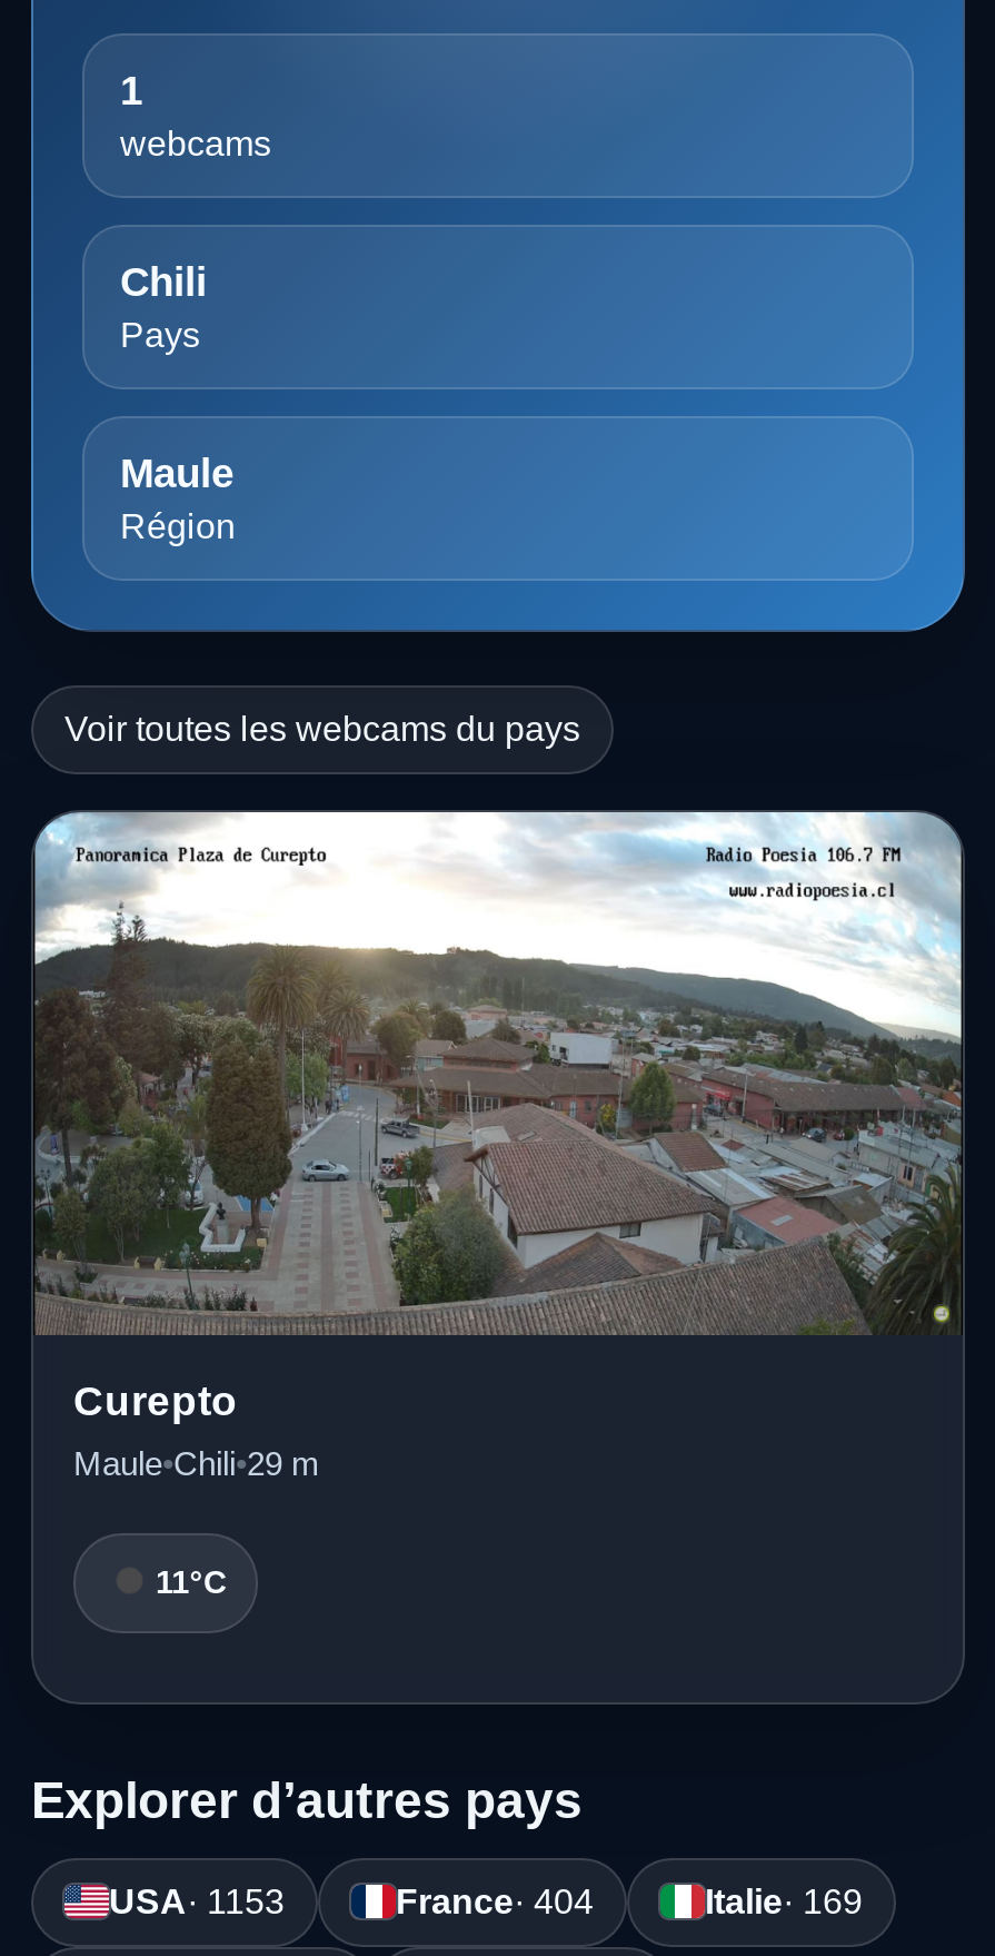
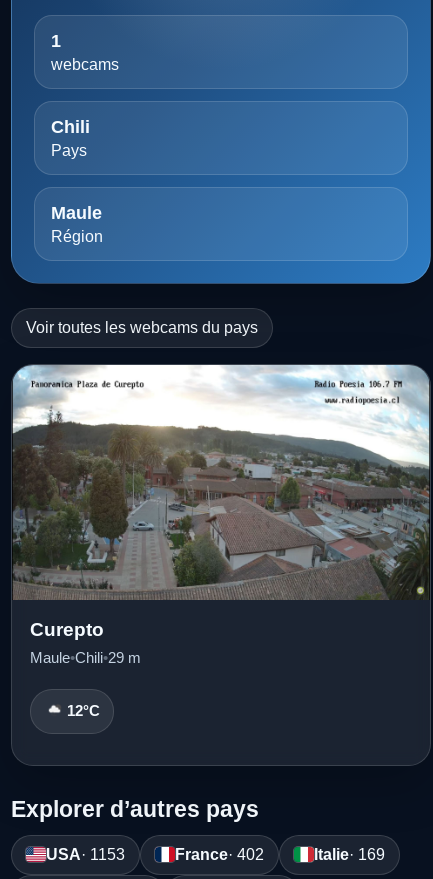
- 11°C
+ 12°C

- France · 404
+ France · 402
